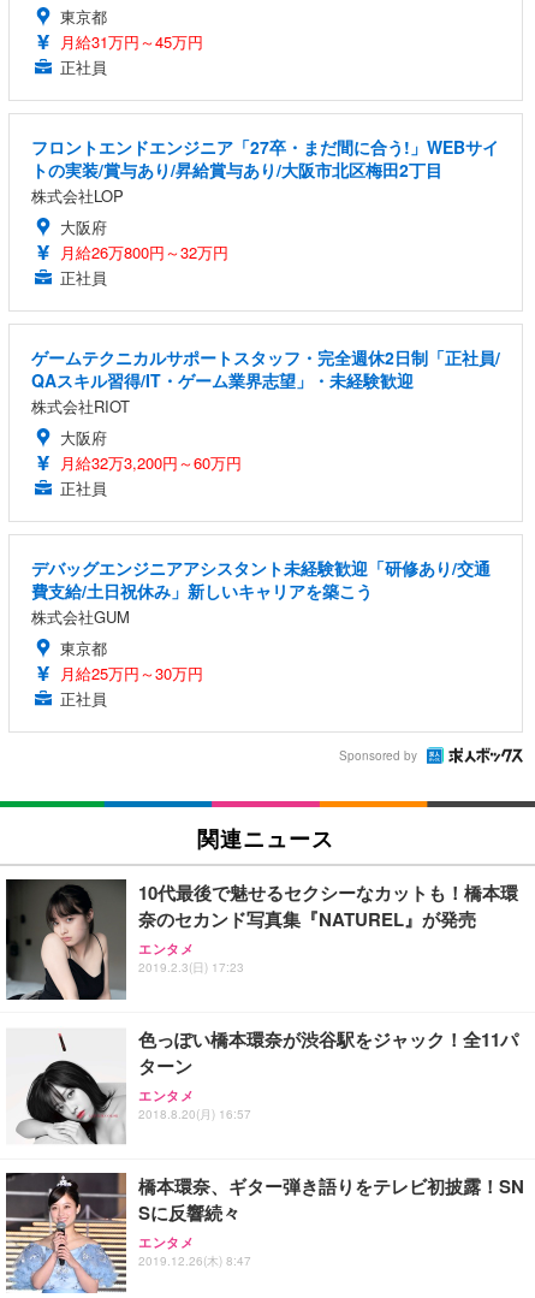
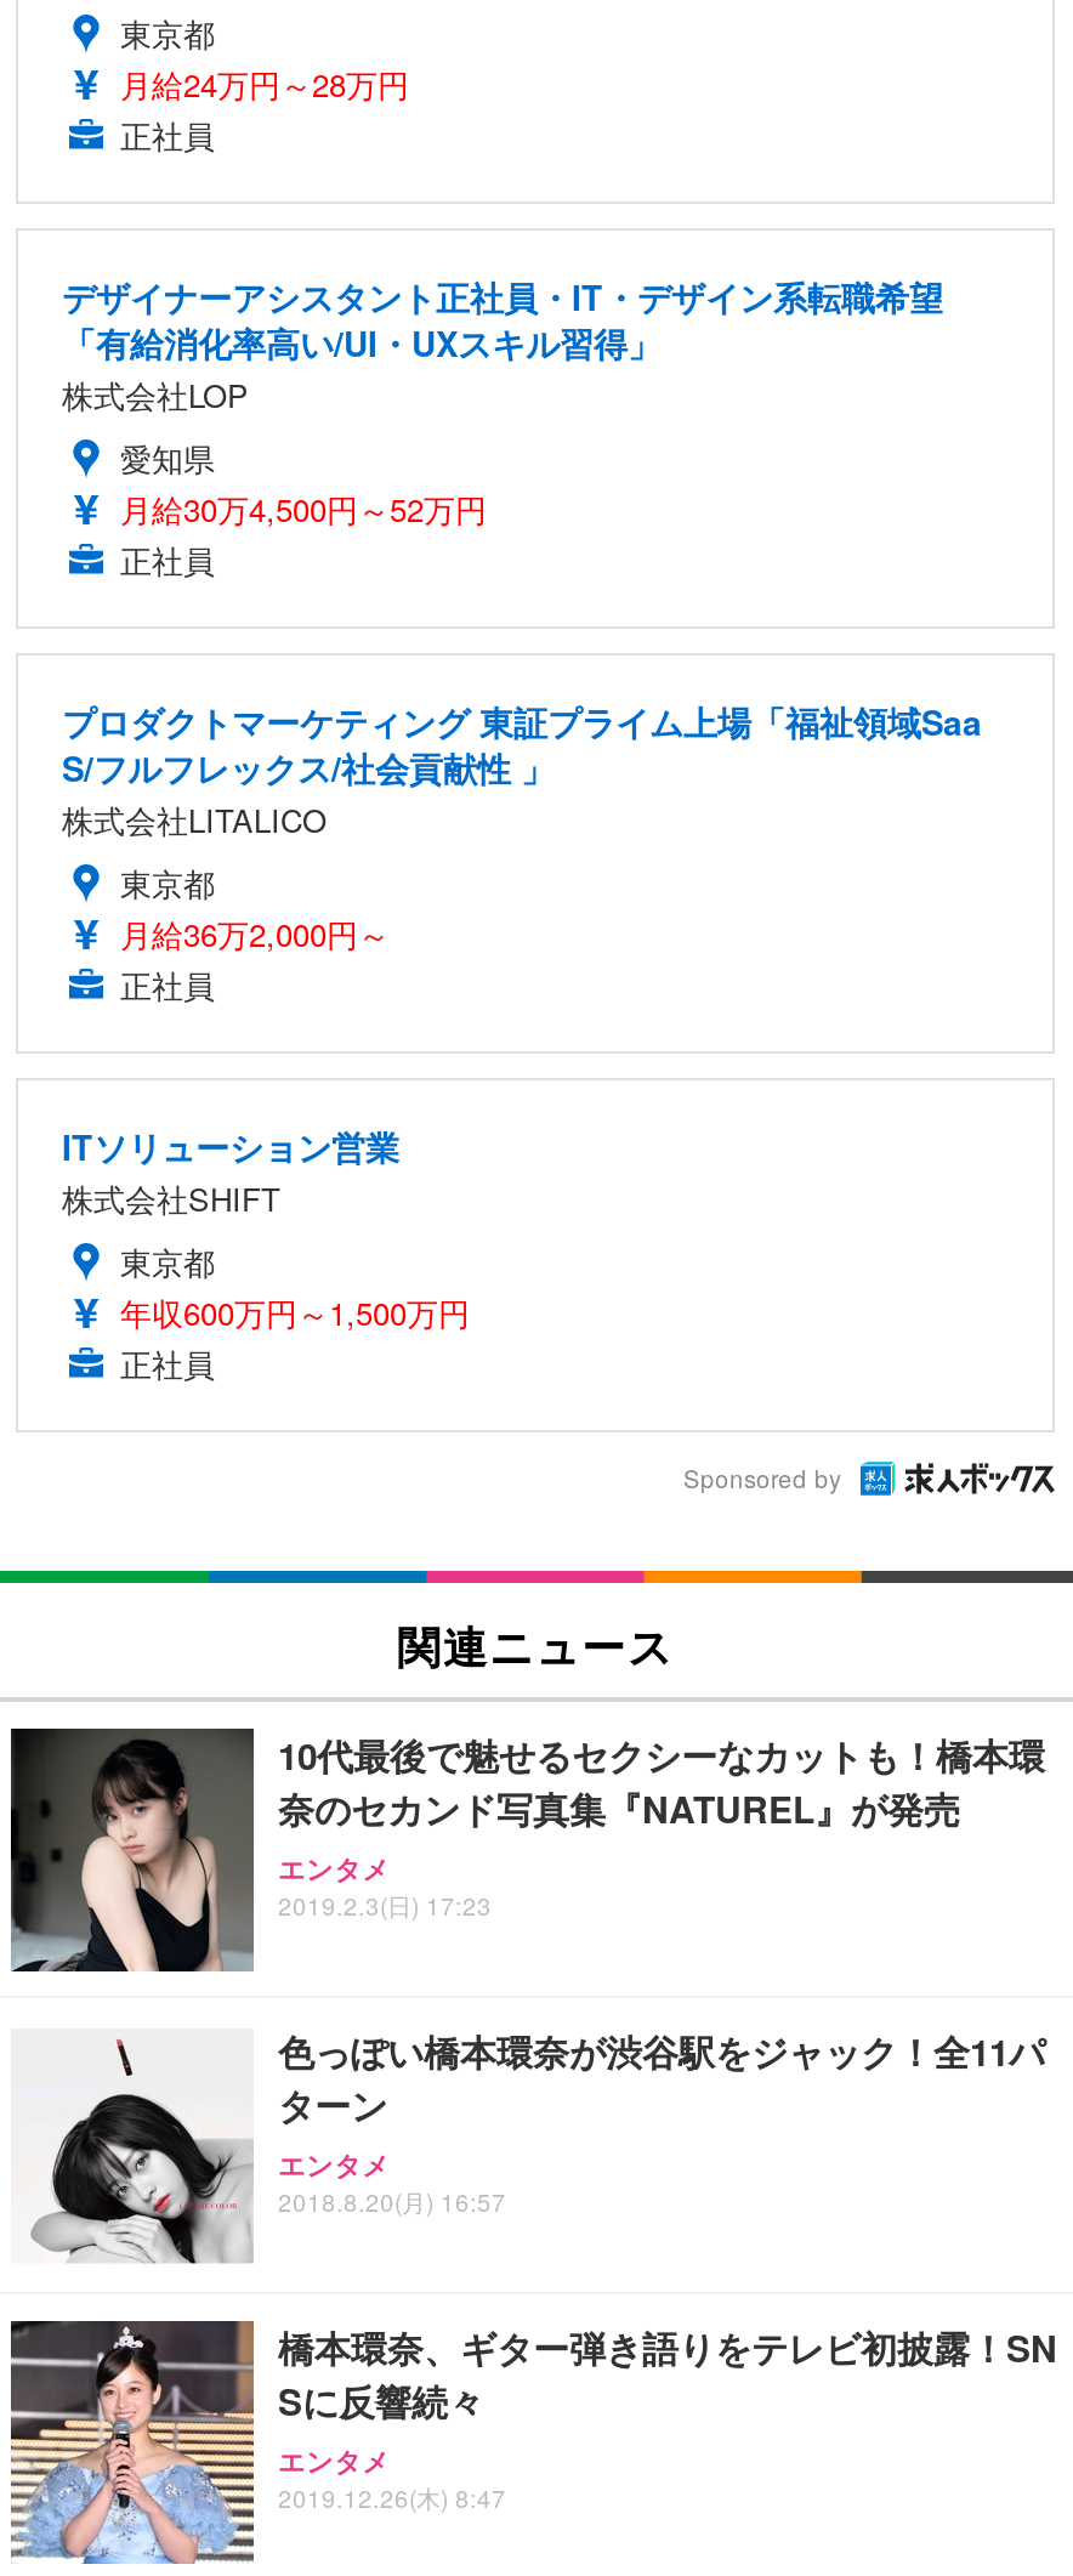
- 月給31万円～45万円
+ 月給24万円～28万円

- フロントエンドエンジニア「27卒・まだ間に合う!」WEBサイ
- トの実装/賞与あり/昇給賞与あり/大阪市北区梅田2丁目
+ デザイナーアシスタント正社員・IT・デザイン系転職希望
+ 「有給消化率高い/UI・UXスキル習得」

- 大阪府
- 月給26万800円～32万円
+ 愛知県
+ 月給30万4,500円～52万円

- ゲームテクニカルサポートスタッフ・完全週休2日制「正社員/
- QAスキル習得/IT・ゲーム業界志望」・未経験歓迎
- 株式会社RIOT
- 大阪府
- 月給32万3,200円～60万円
+ プロダクトマーケティング 東証プライム上場「福祉領域Saa
+ S/フルフレックス/社会貢献性 」
+ 株式会社LITALICO
+ 東京都
+ 月給36万2,000円～

- デバッグエンジニアアシスタント未経験歓迎「研修あり/交通
- 費支給/土日祝休み」新しいキャリアを築こう
- 株式会社GUM
+ ITソリューション営業
+ 株式会社SHIFT

- 月給25万円～30万円
+ 年収600万円～1,500万円
